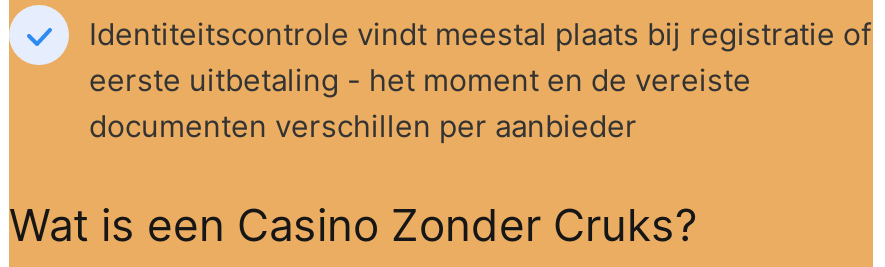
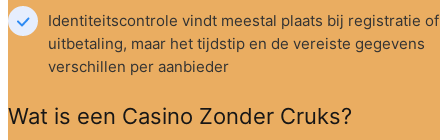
- eerste uitbetaling - het moment en de vereiste
- documenten verschillen per aanbieder
+ uitbetaling, maar het tijdstip en de vereiste gegevens
+ verschillen per aanbieder
